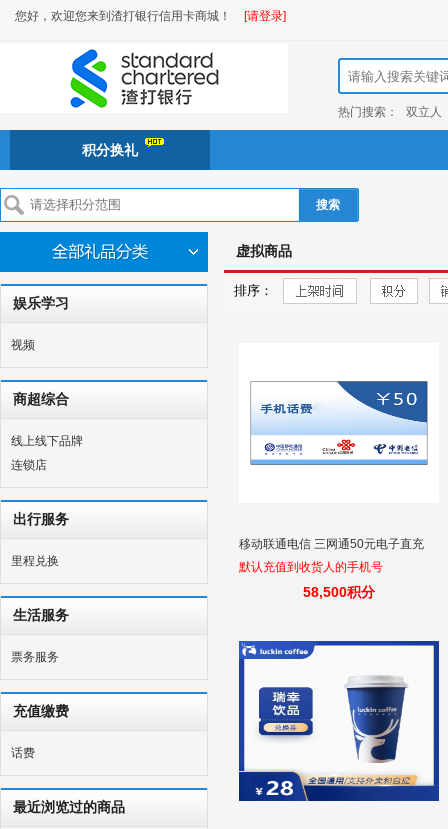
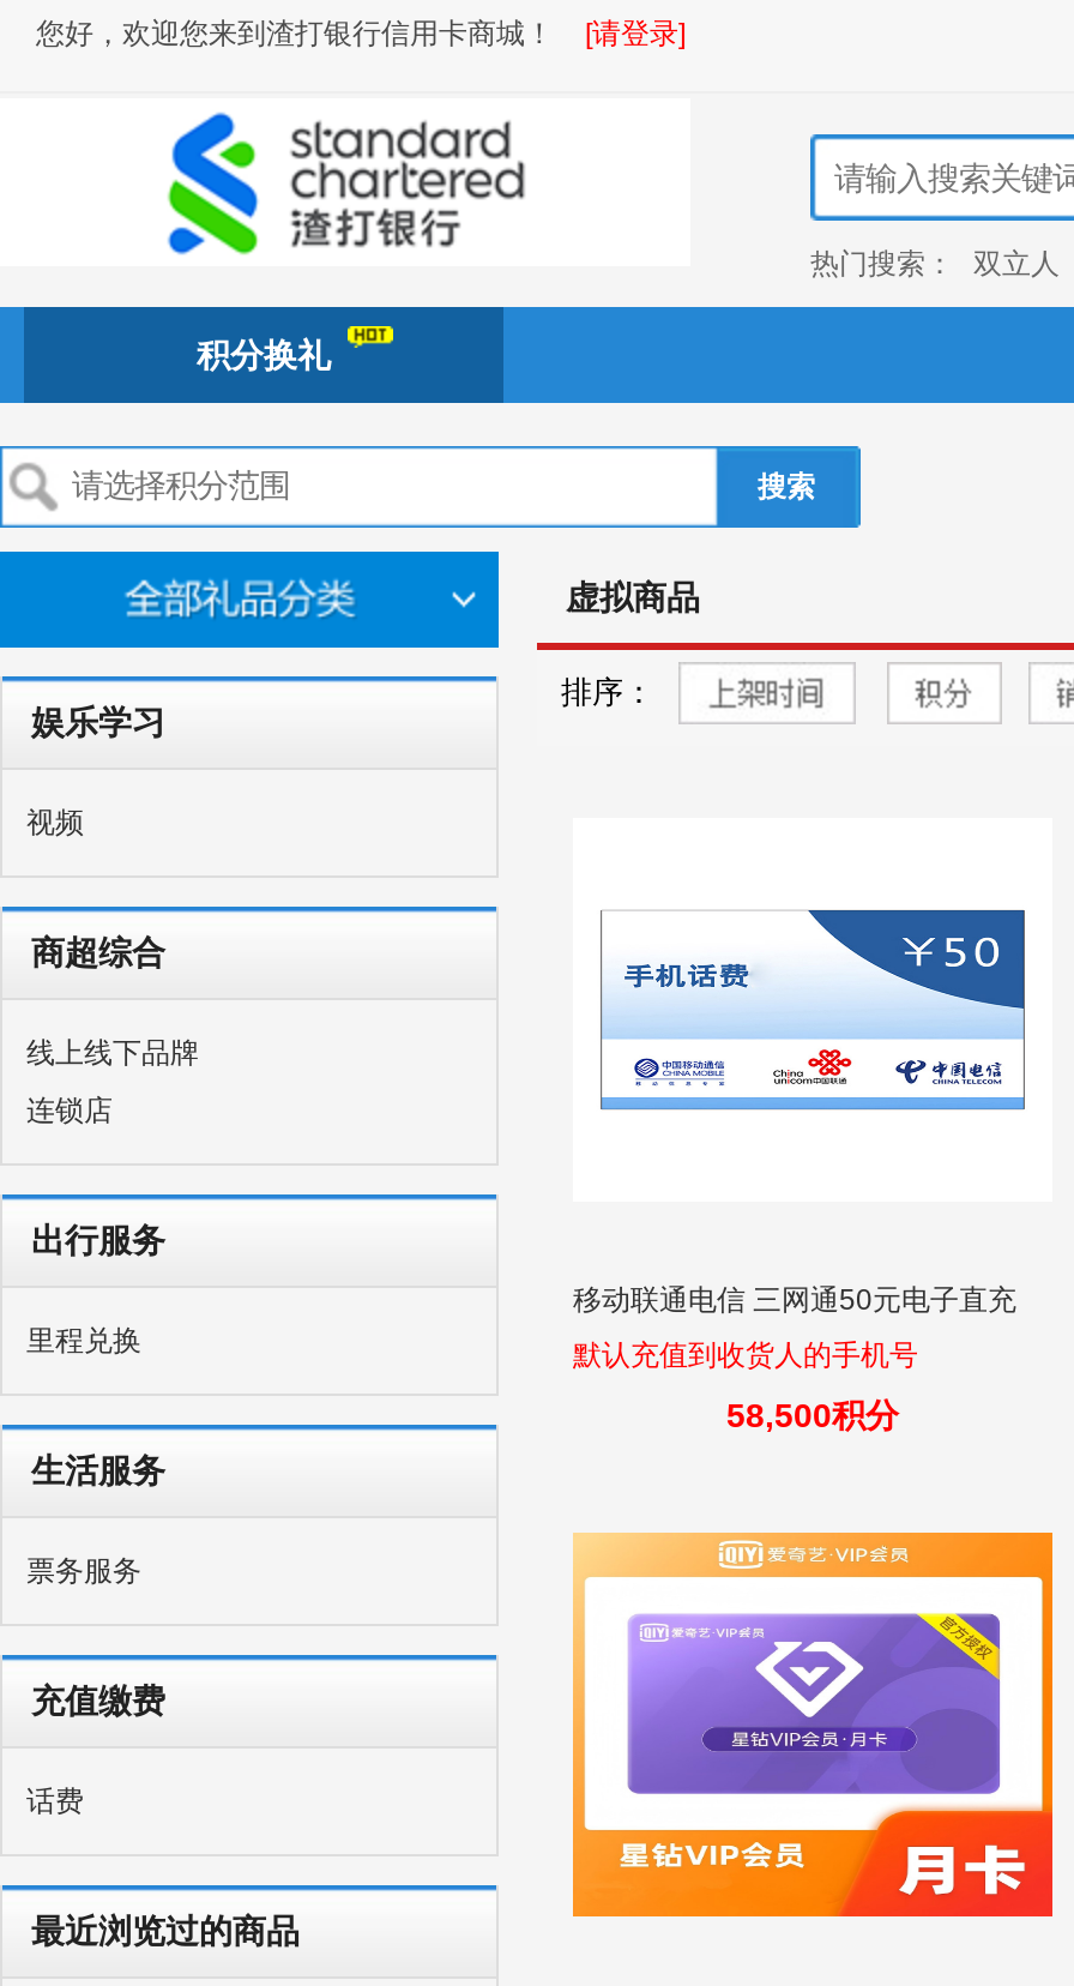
- [image]
+ [image]
